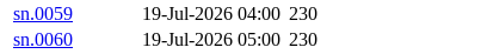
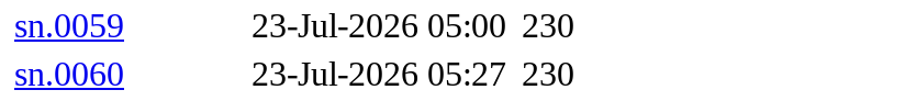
- 19-Jul-2026 04:00 230
+ 23-Jul-2026 05:00 230

- 19-Jul-2026 05:00 230
+ 23-Jul-2026 05:27 230
